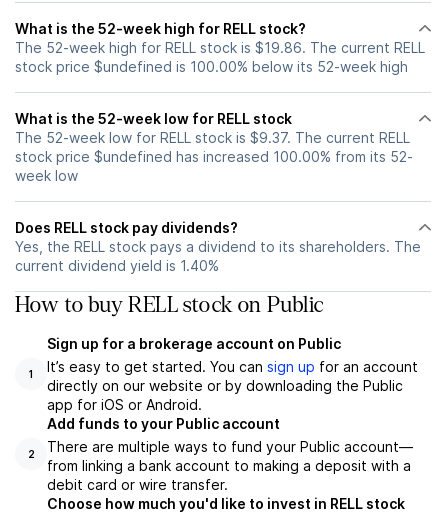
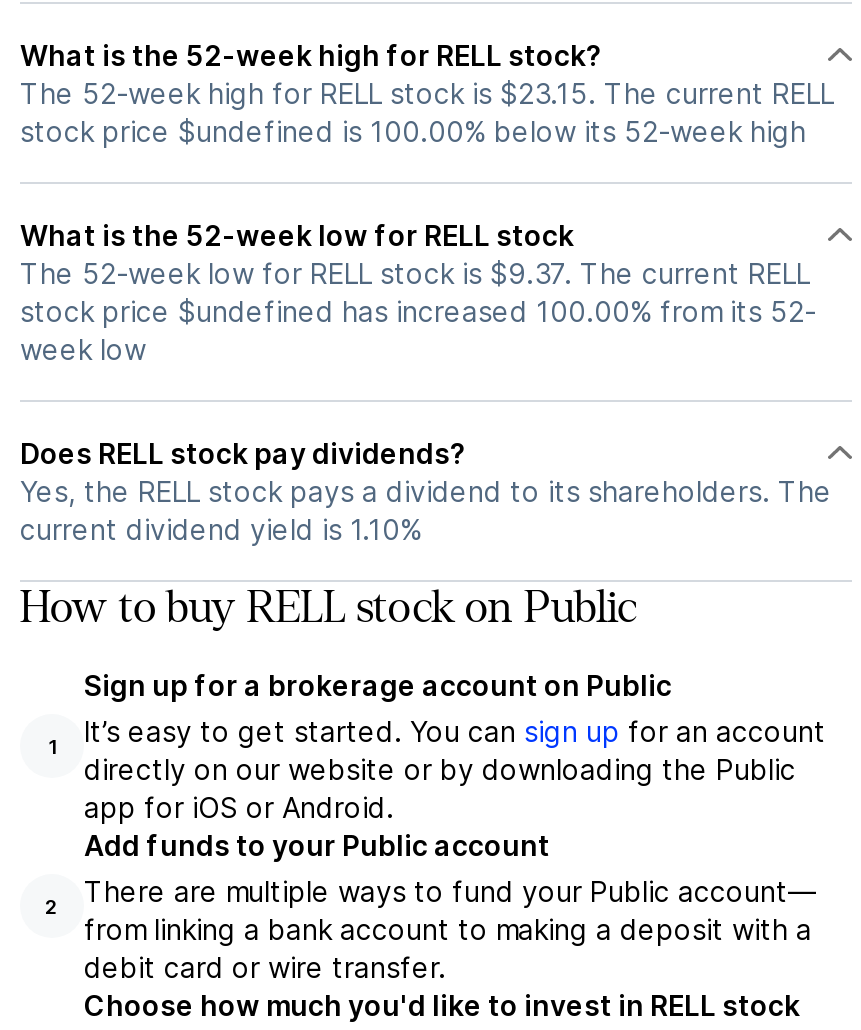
- The 52-week high for RELL stock is $19.86. The current RELL
+ The 52-week high for RELL stock is $23.15. The current RELL

- current dividend yield is 1.40%
+ current dividend yield is 1.10%
